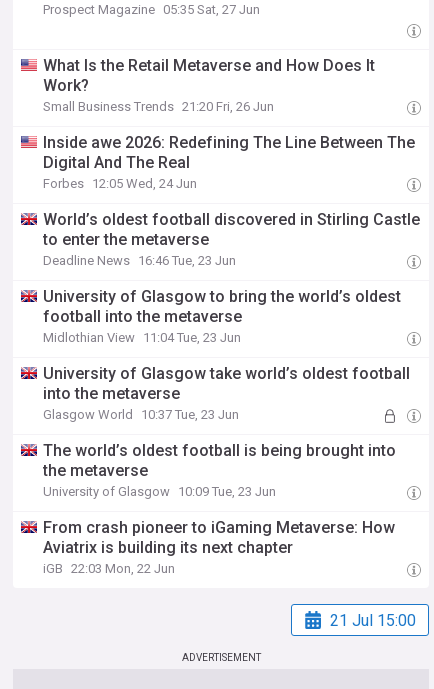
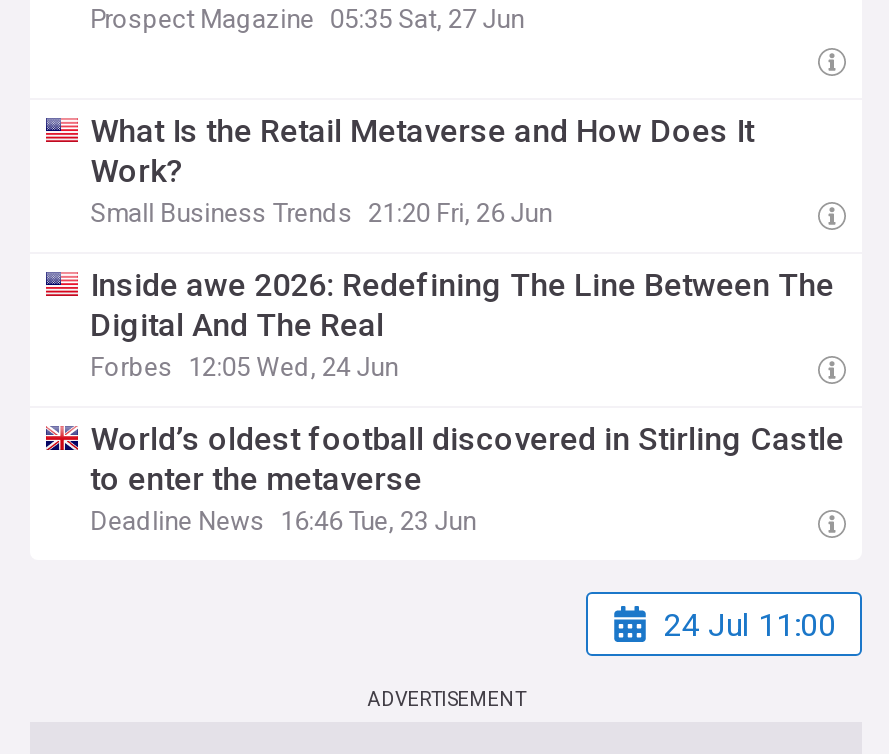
- University of Glasgow to bring the world’s oldest
- football into the metaverse
- Midlothian View 11:04 Tue, 23 Jun
- University of Glasgow take world’s oldest football
- into the metaverse
- Glasgow World 10:37 Tue, 23 Jun
- The world’s oldest football is being brought into
- the metaverse
- University of Glasgow 10:09 Tue, 23 Jun
- From crash pioneer to iGaming Metaverse: How
- Aviatrix is building its next chapter
- iGB 22:03 Mon, 22 Jun
- 21 Jul 15:00
+ 24 Jul 11:00
